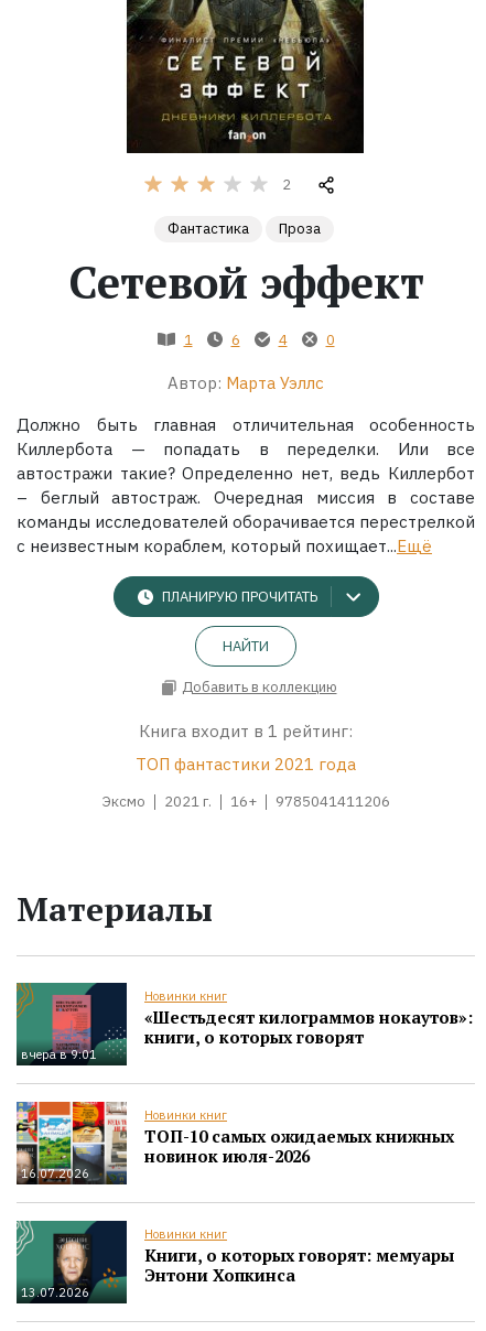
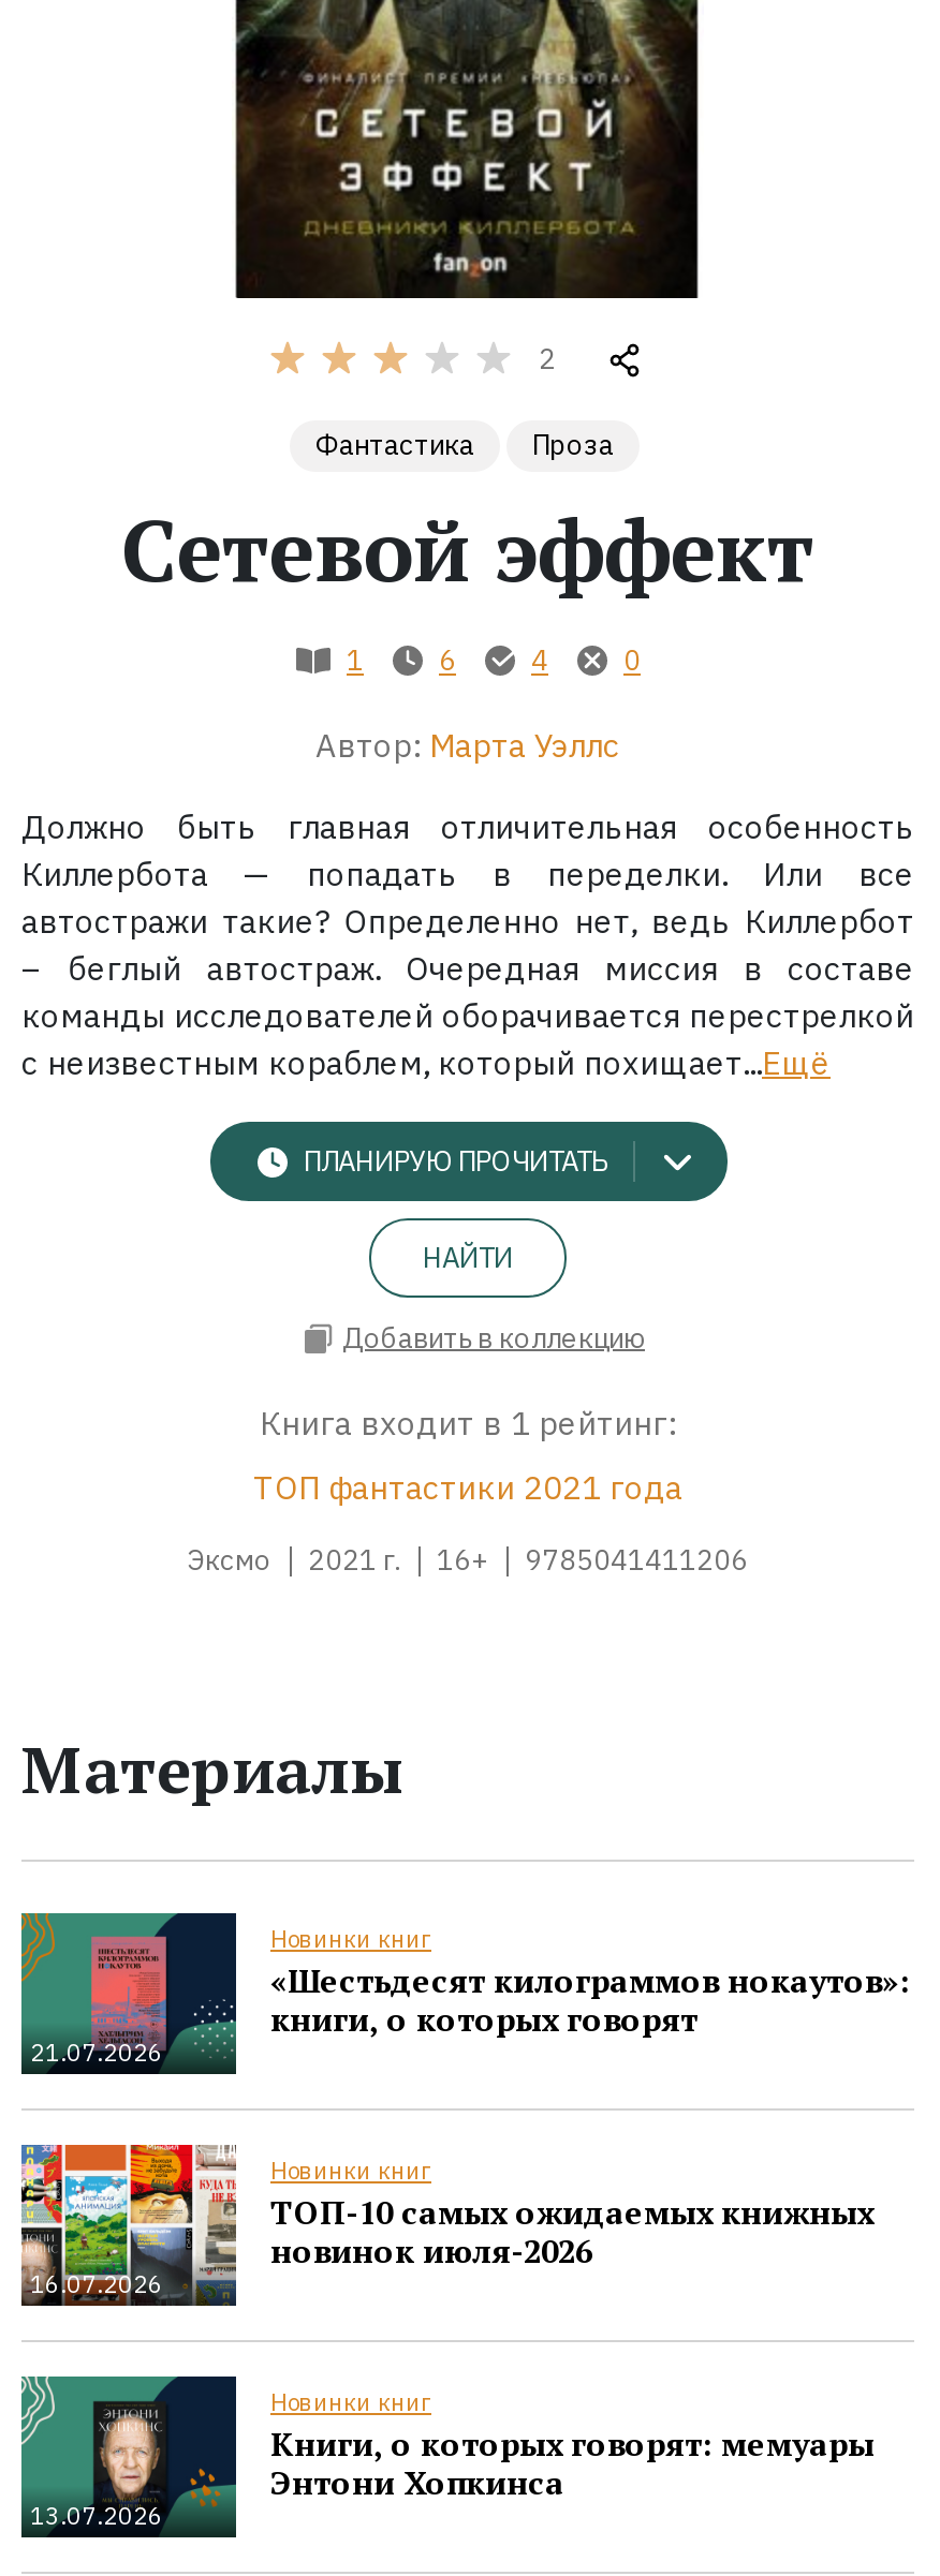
- вчера в 9:01
+ 21.07.2026
